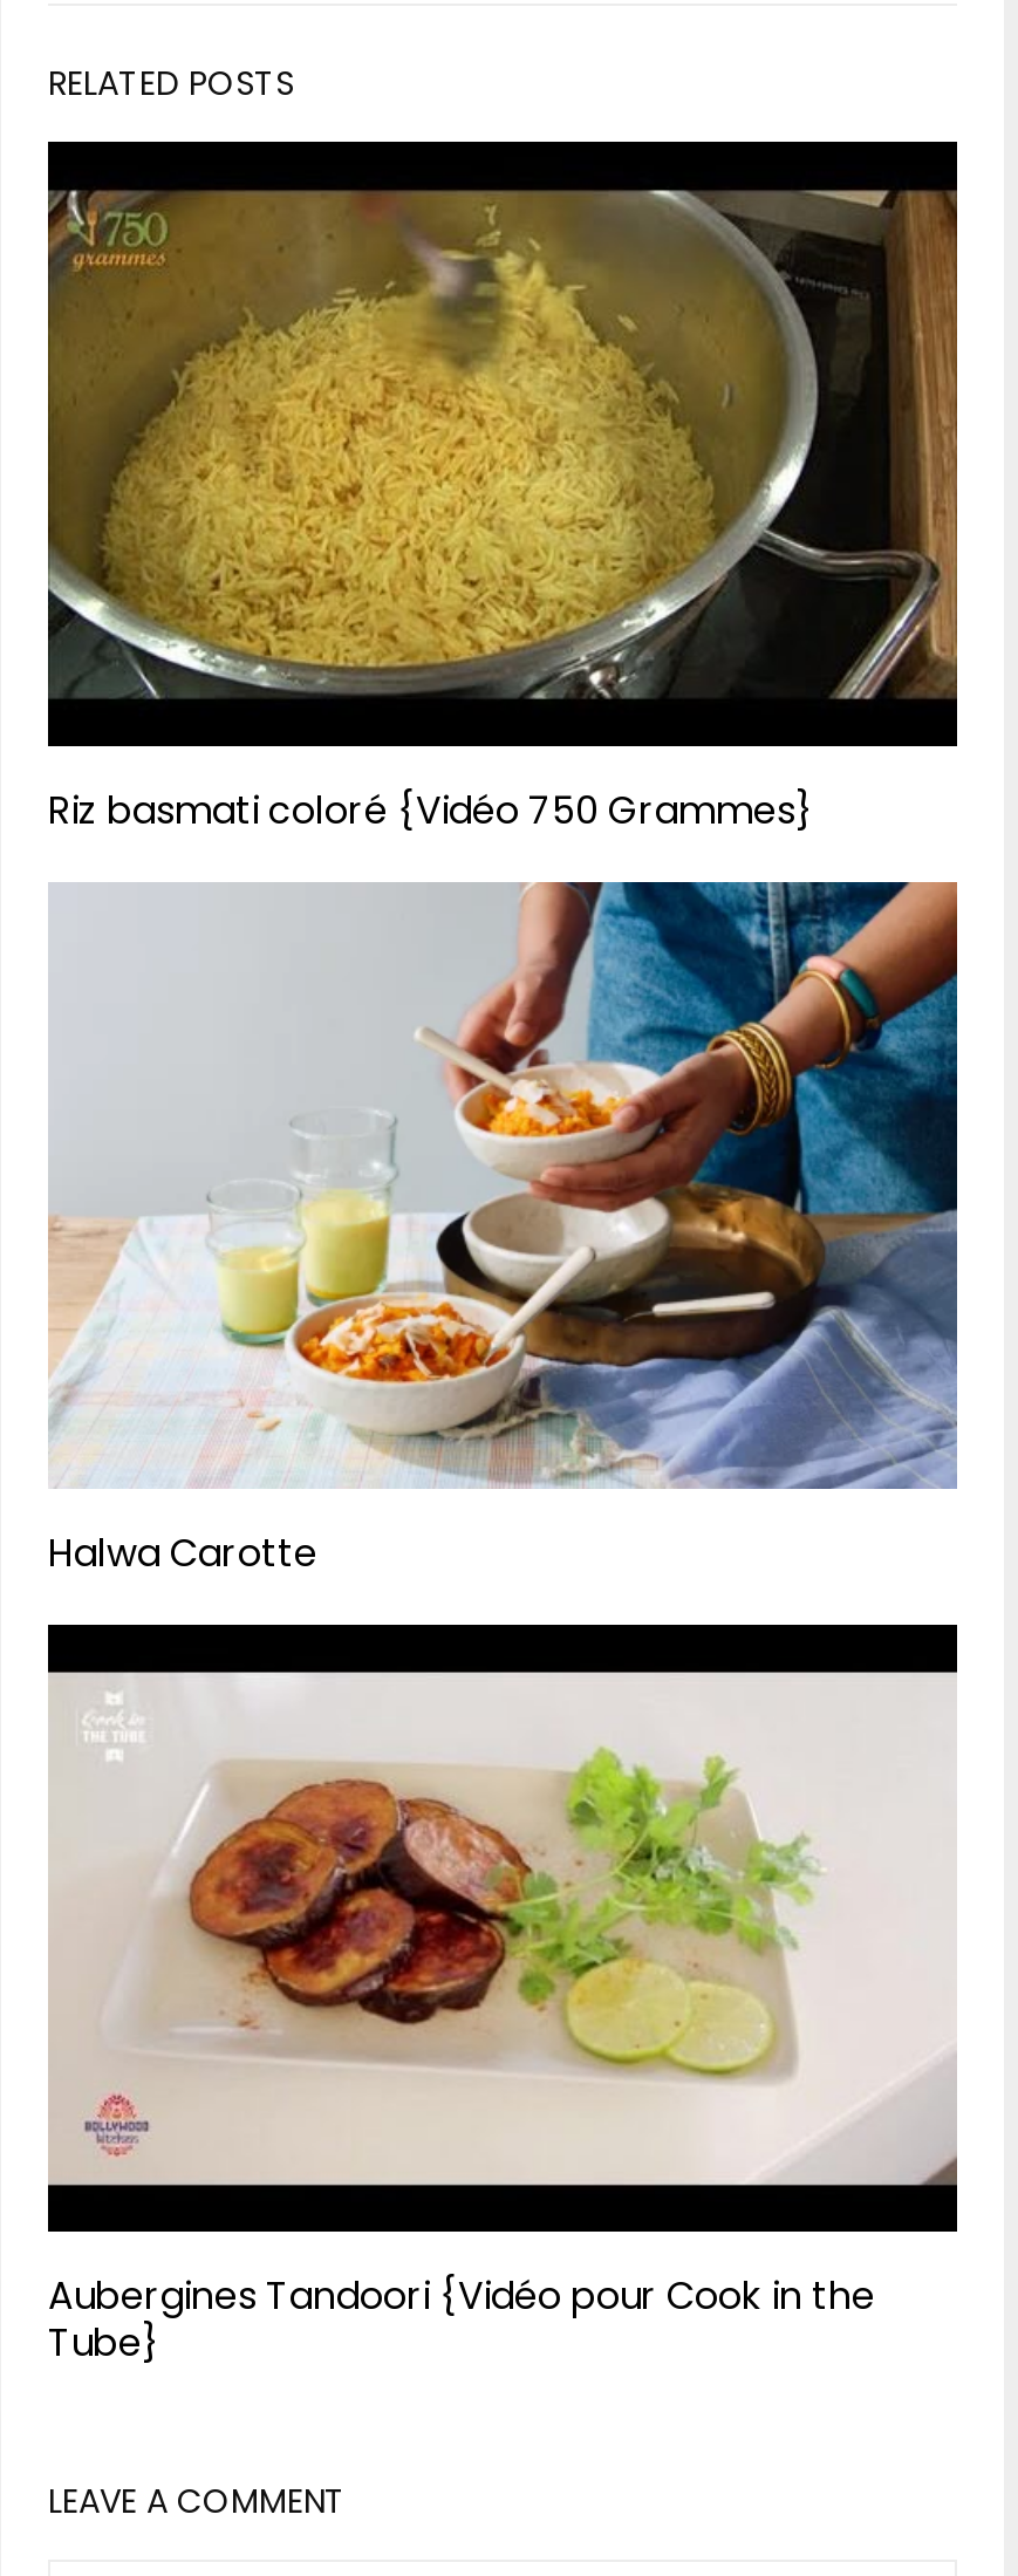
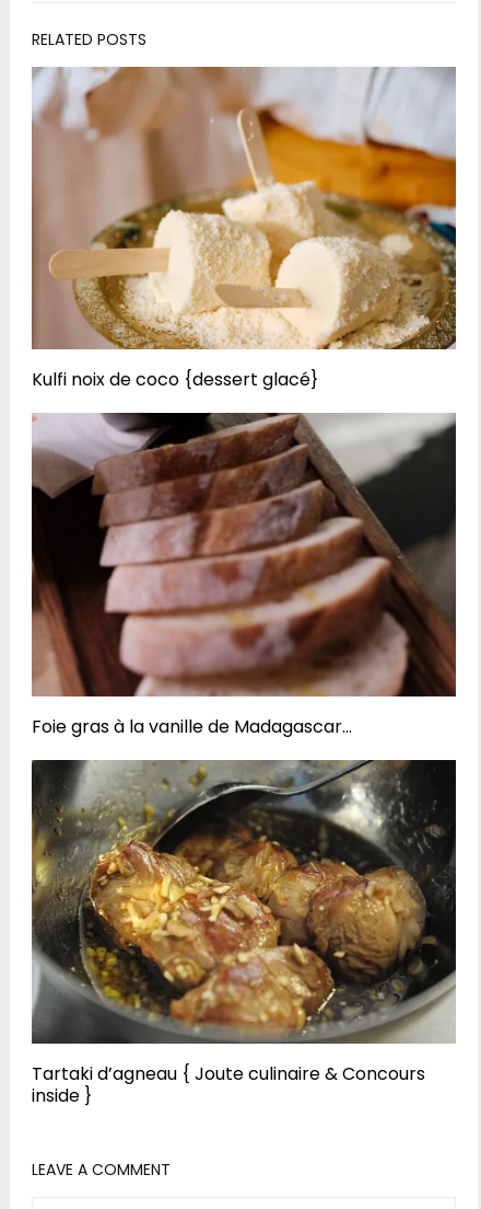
- [image]
- Riz basmati coloré {Vidéo 750 Grammes}
+ [image]
+ Kulfi noix de coco {dessert glacé}

- [image]
- Halwa Carotte
+ [image]
+ Foie gras à la vanille de Madagascar…

- [image]
- Aubergines Tandoori {Vidéo pour Cook in the
- Tube}
+ [image]
+ Tartaki d’agneau { Joute culinaire & Concours
+ inside }
